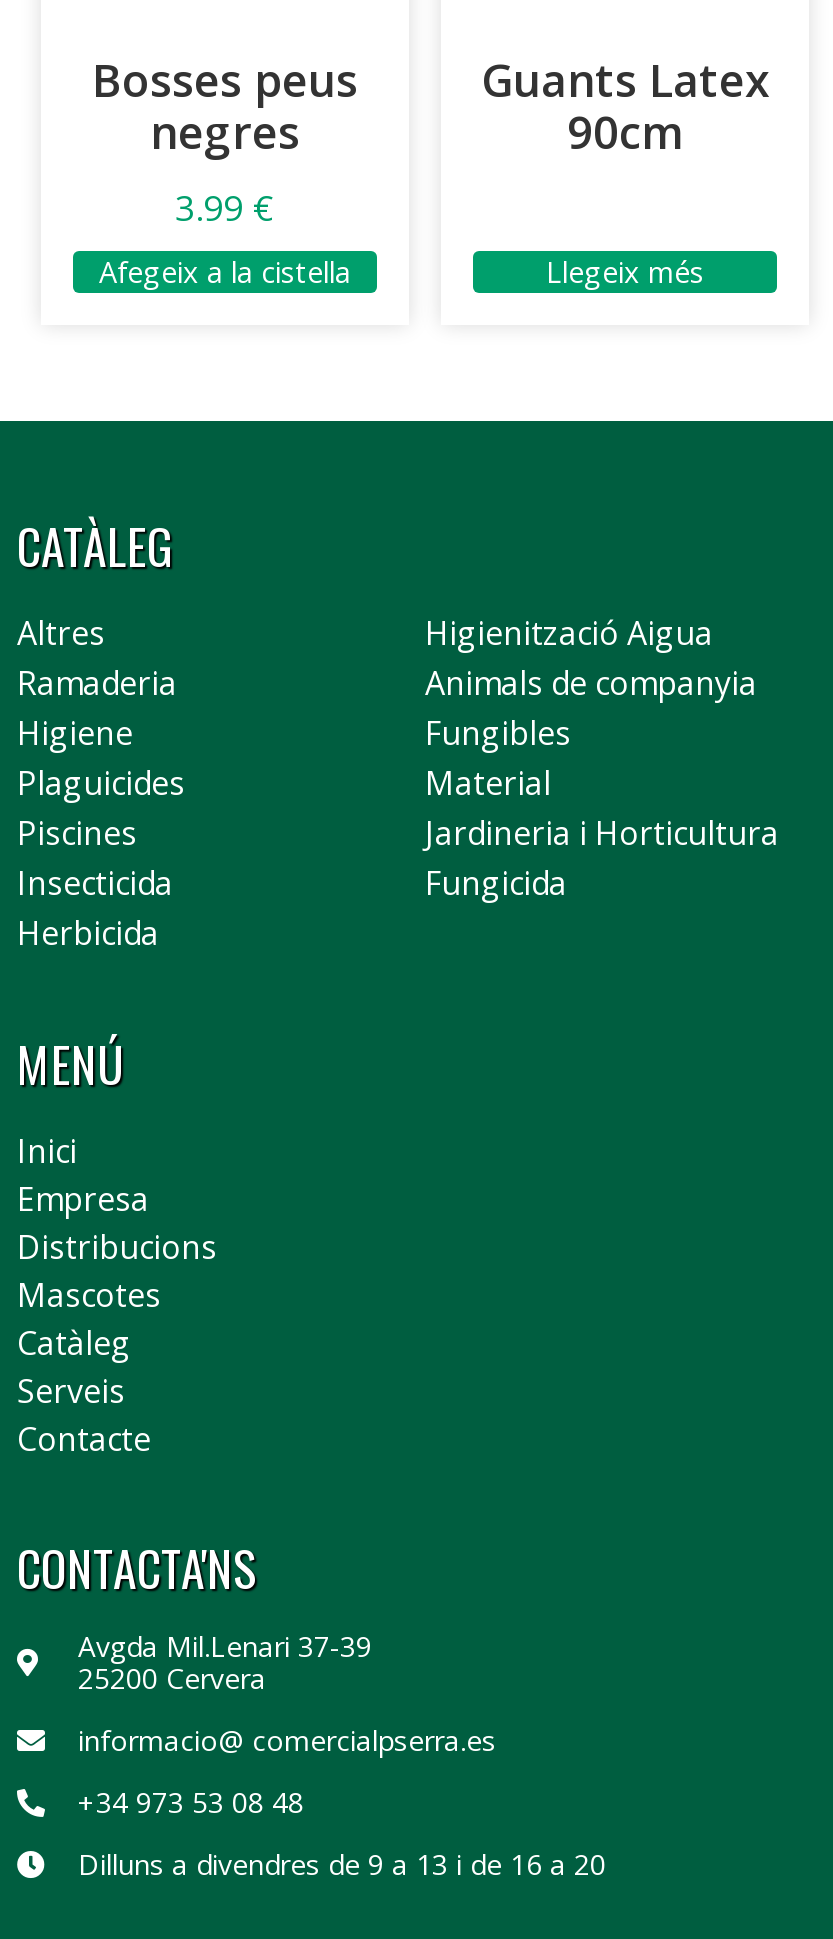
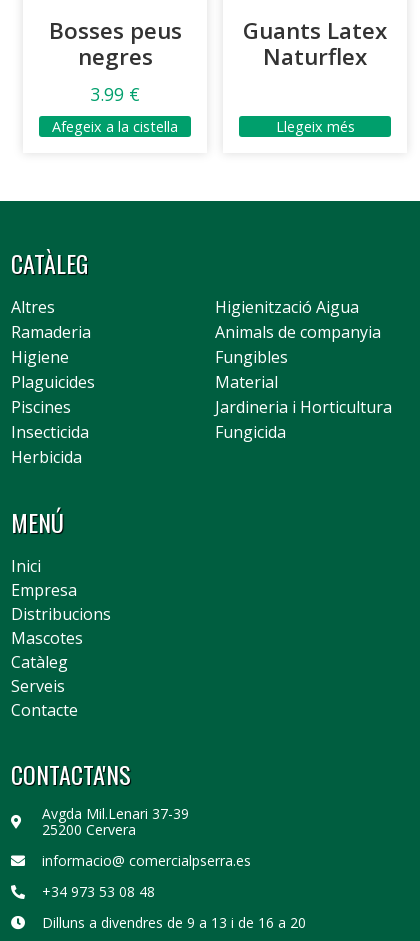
- 90cm
+ Naturflex
